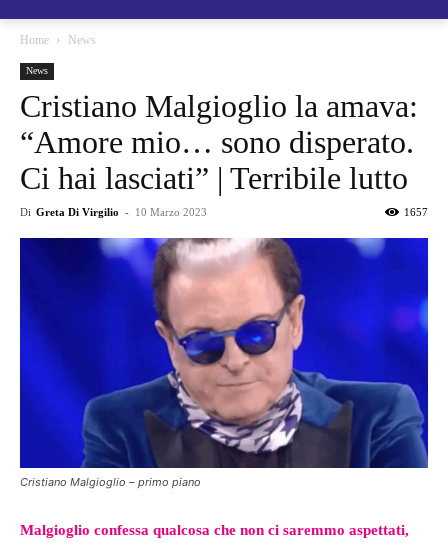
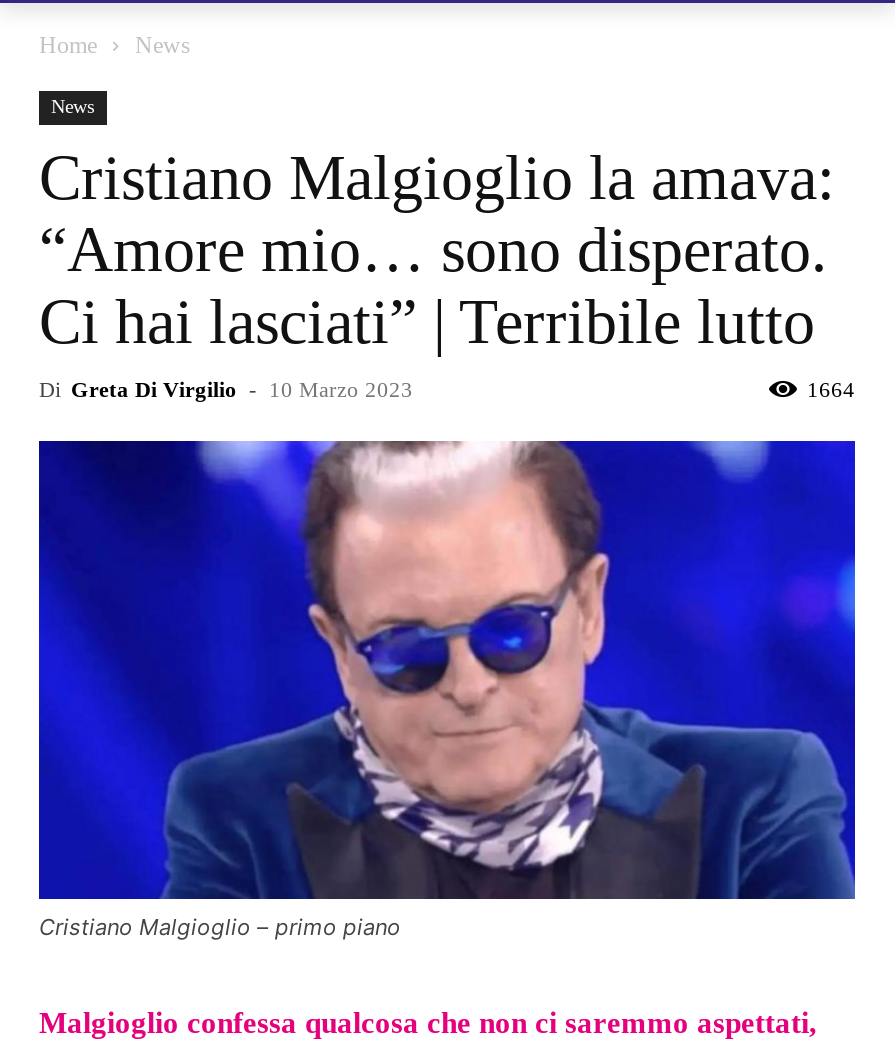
- 1657
+ 1664
